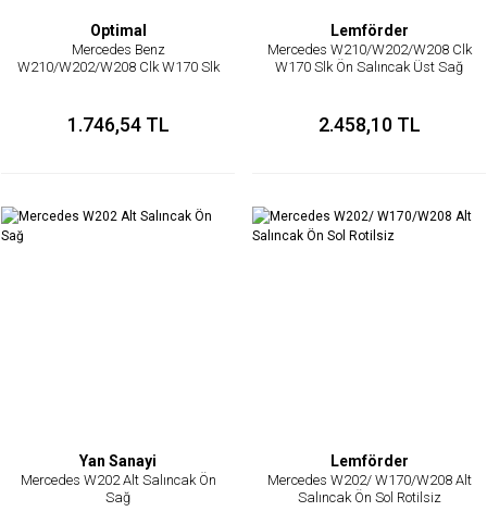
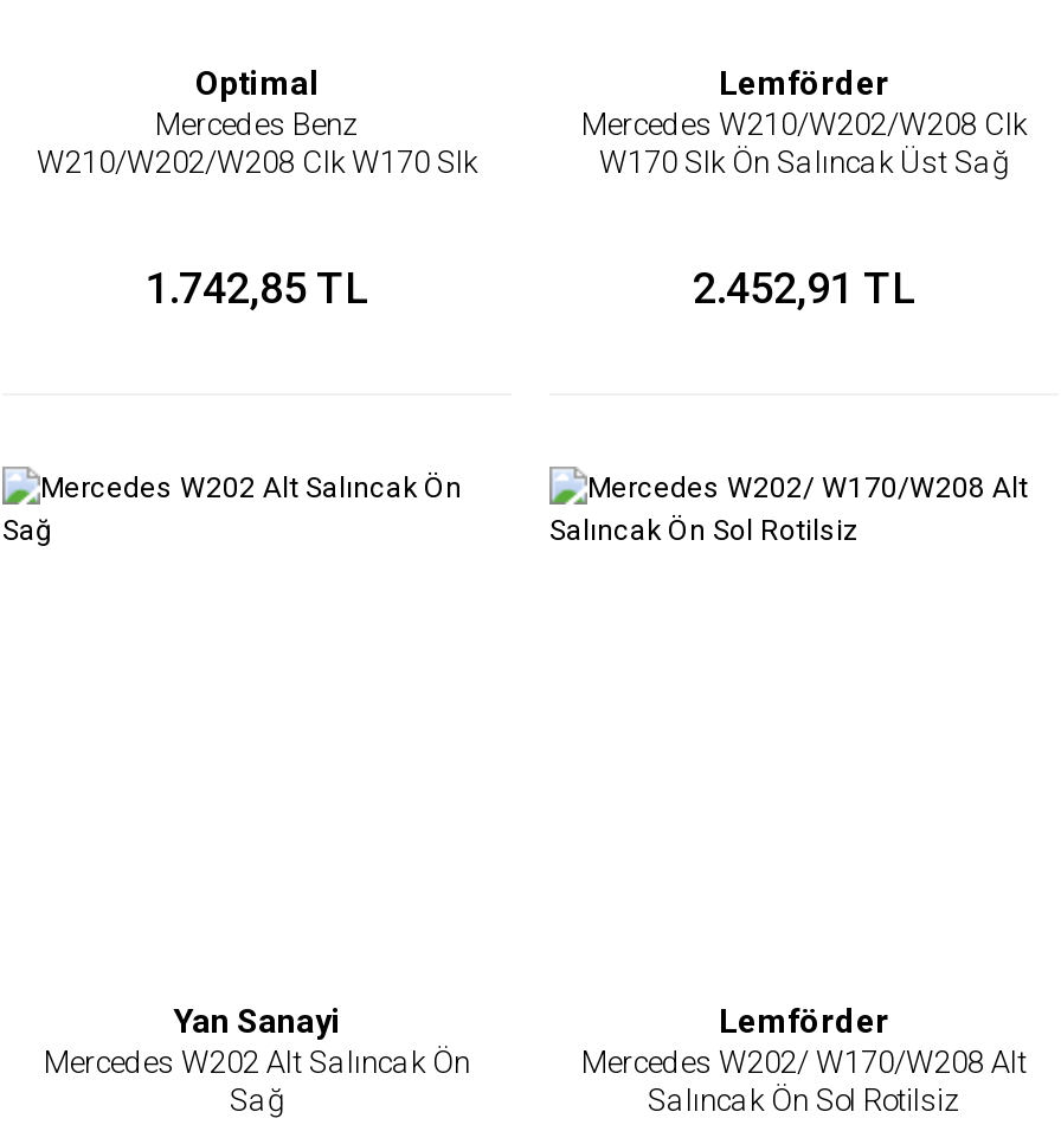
- 1.746,54 TL
+ 1.742,85 TL

- 2.458,10 TL
+ 2.452,91 TL
